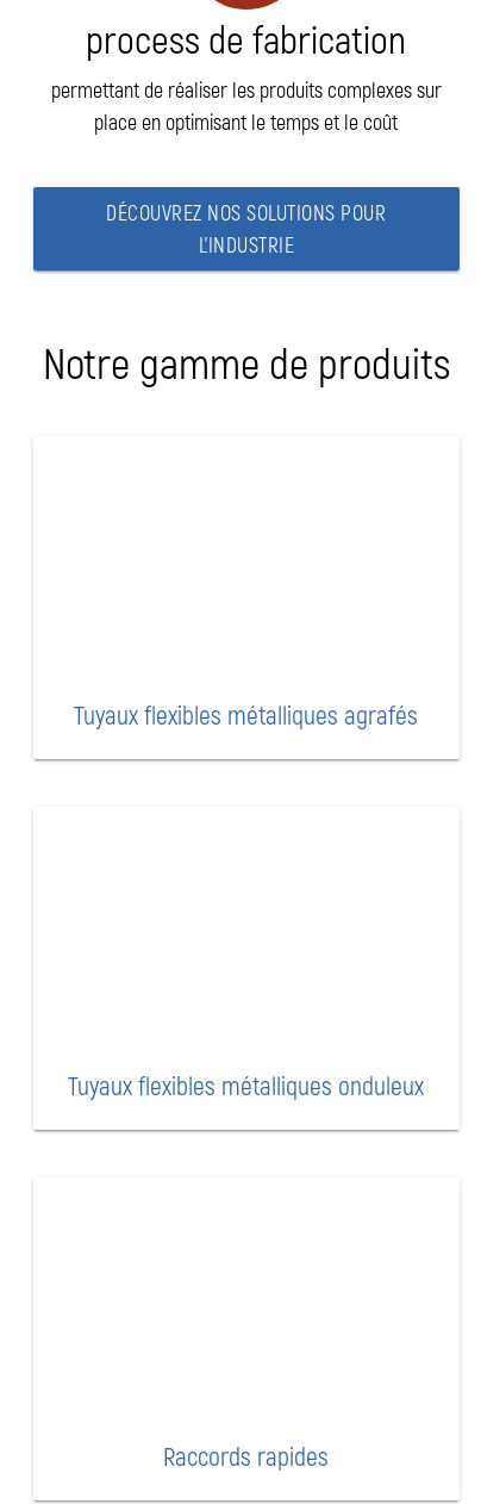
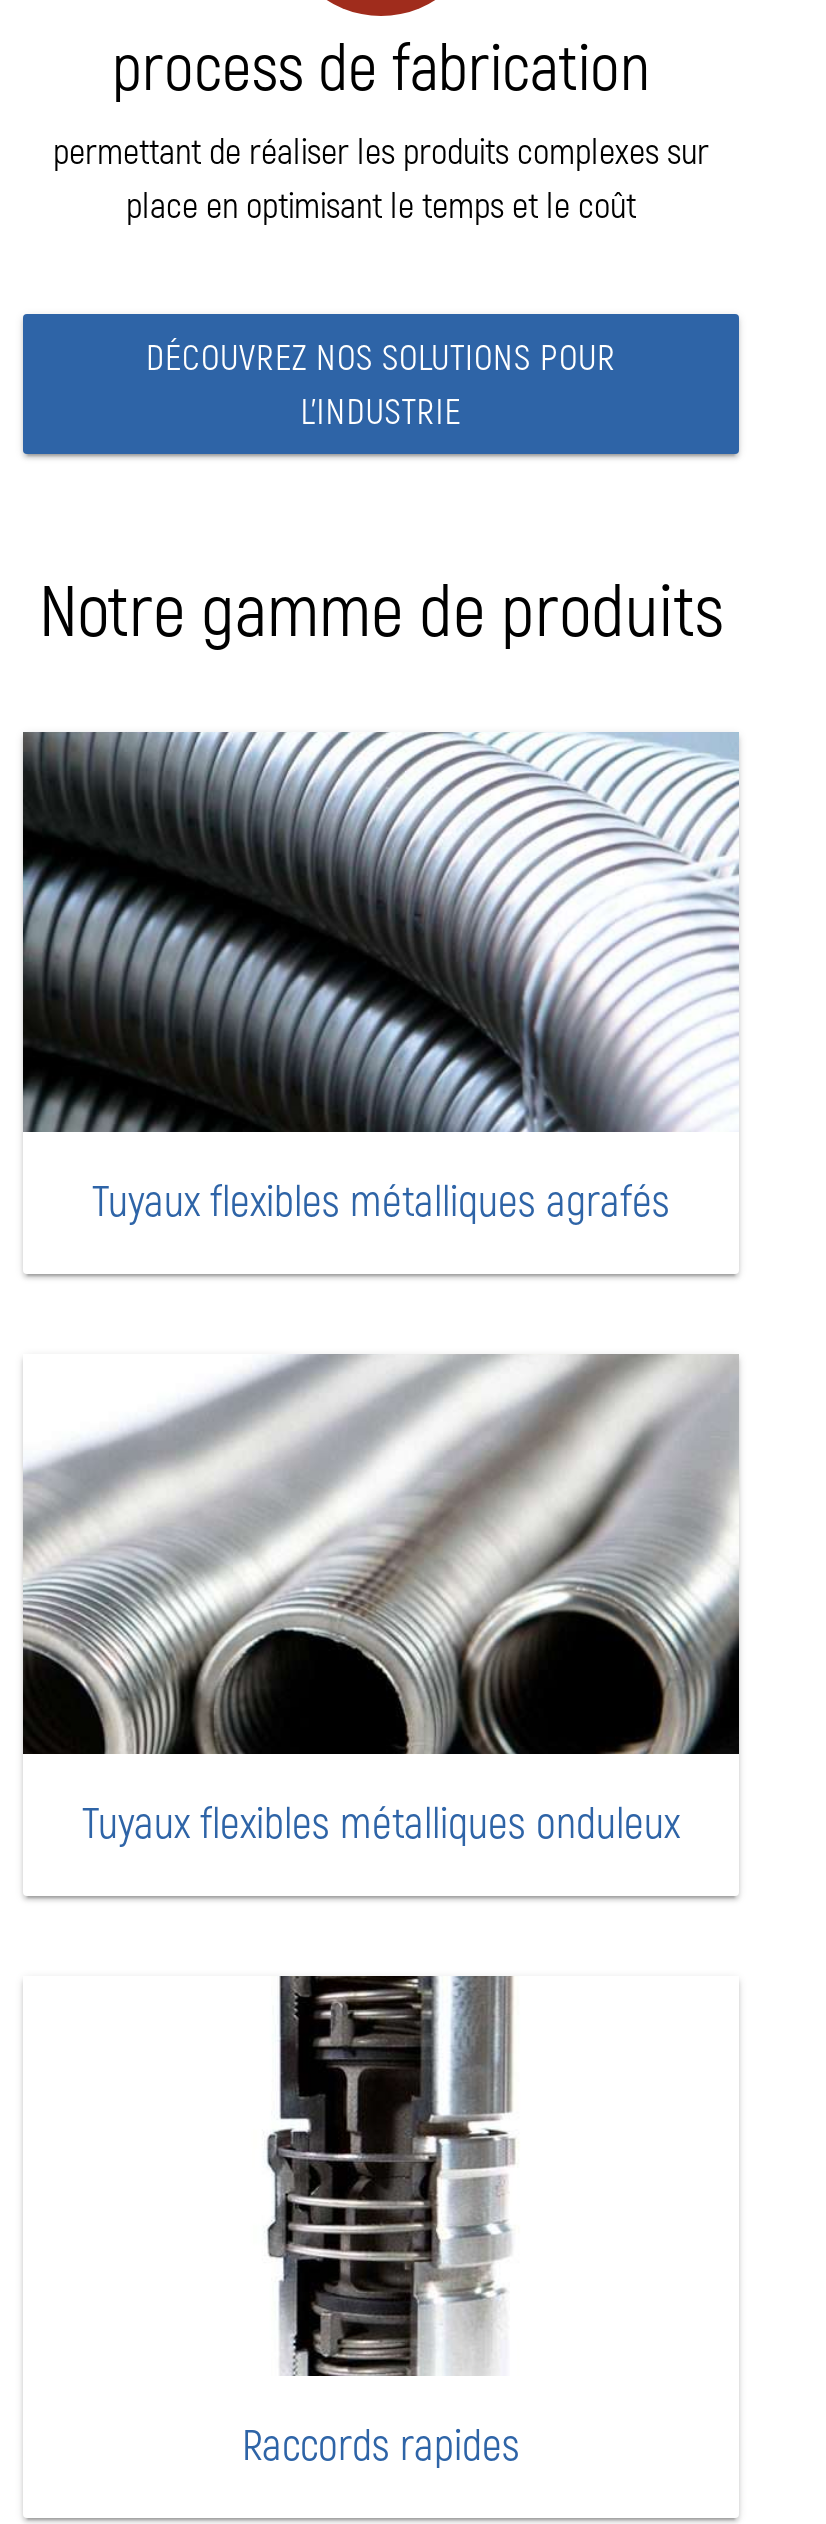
+ [image]

+ [image]

+ [image]
